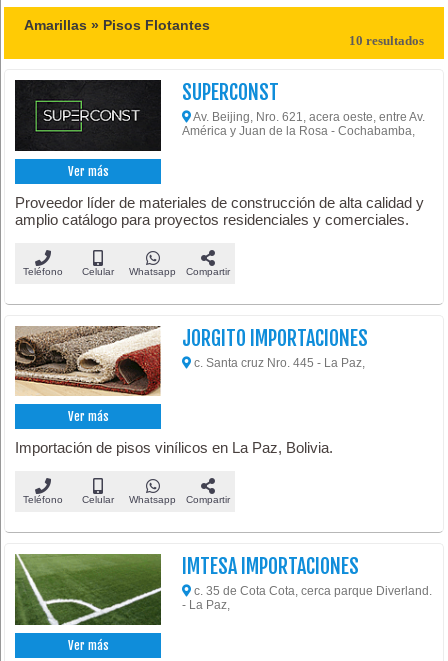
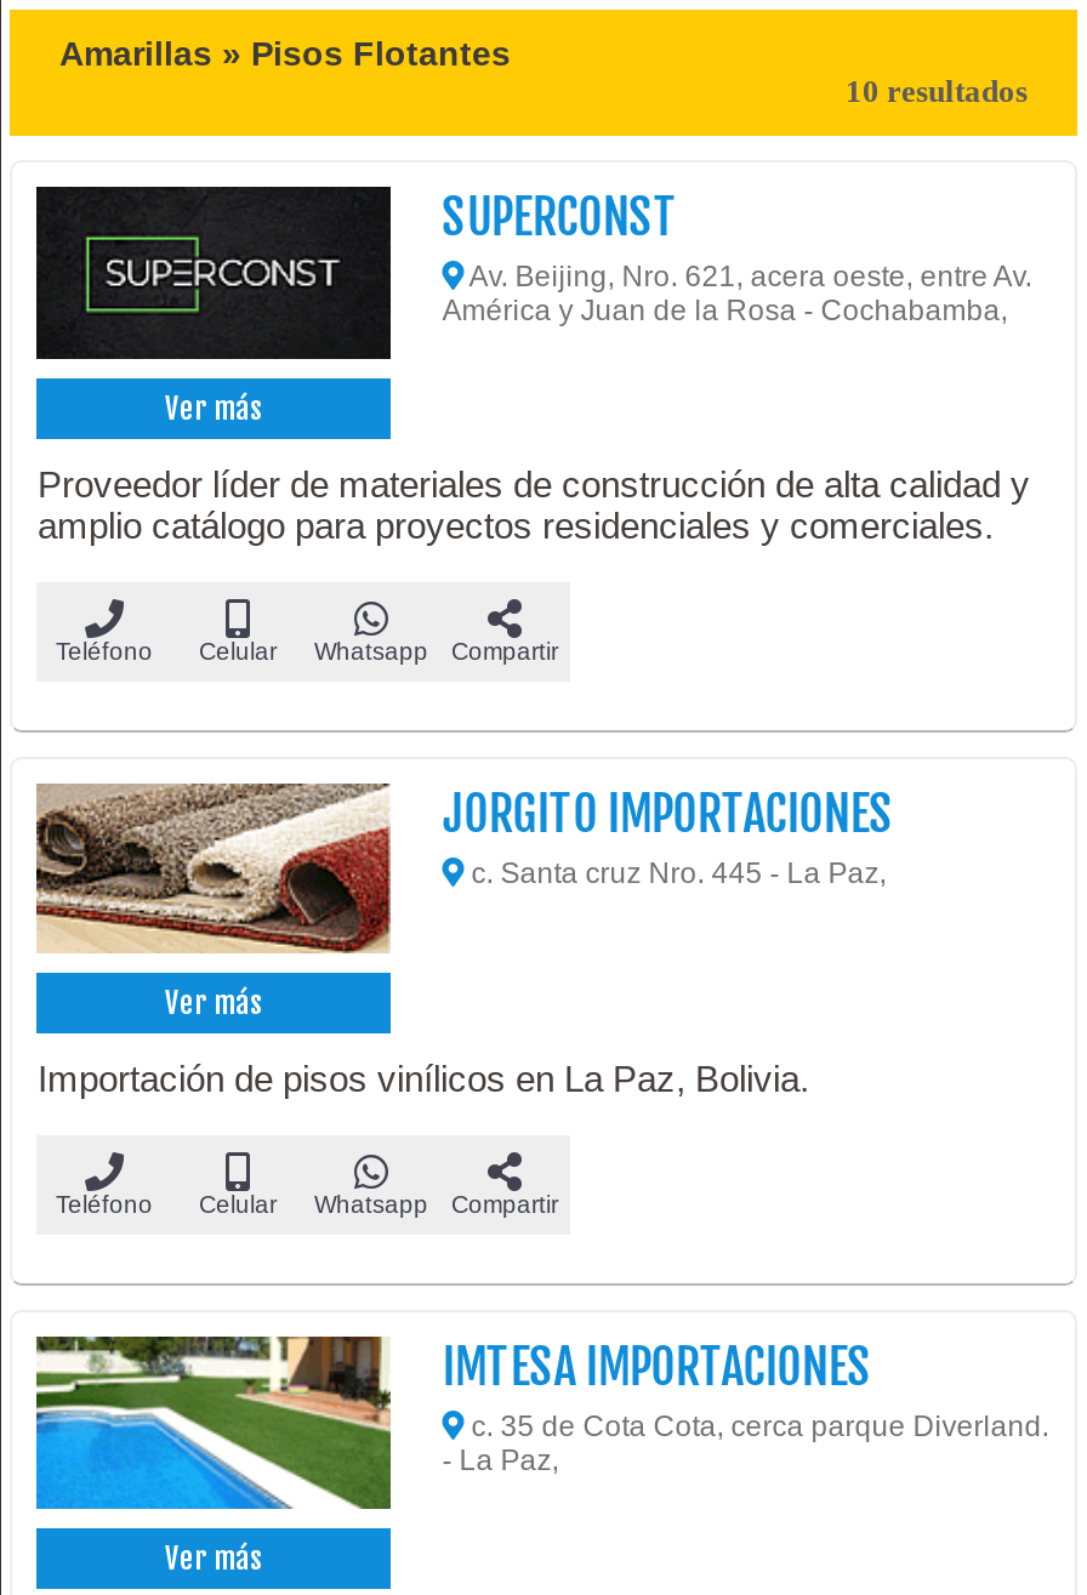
- [image]
+ [image]
